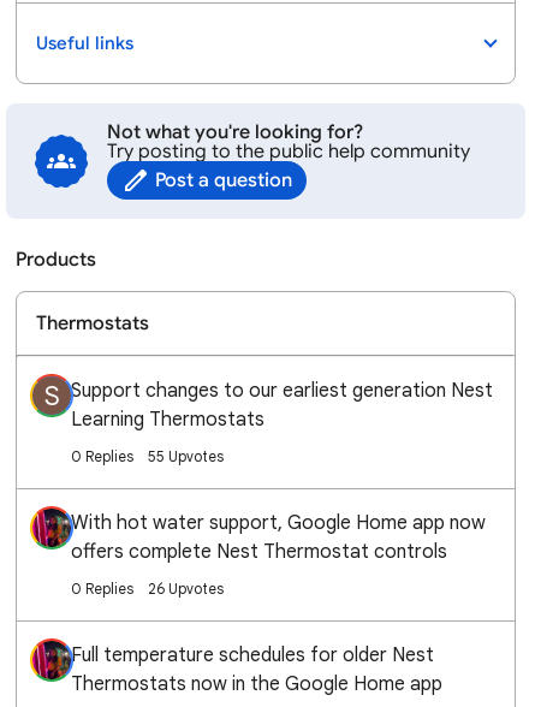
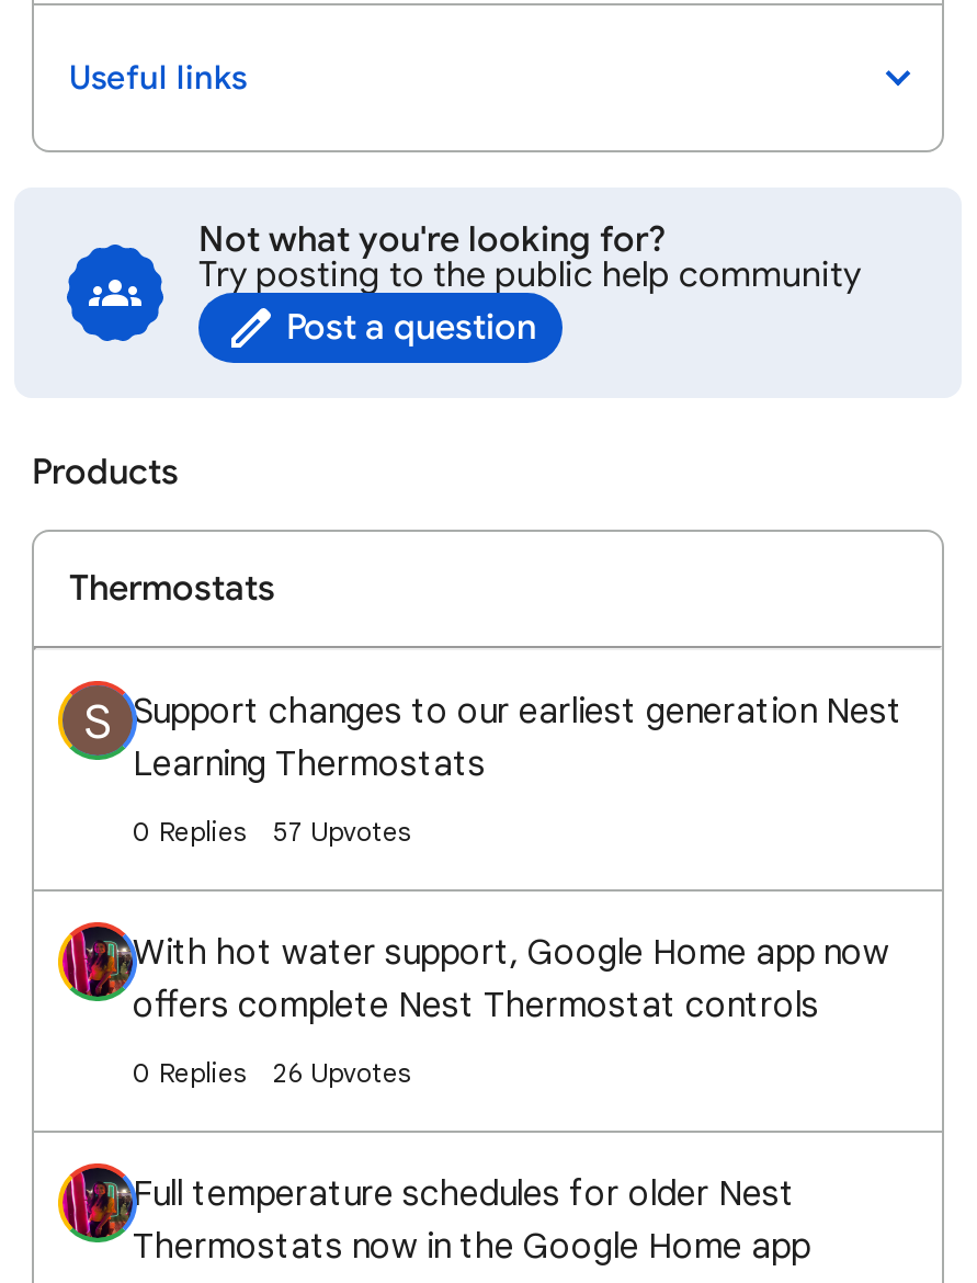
- 55 Upvotes
+ 57 Upvotes
